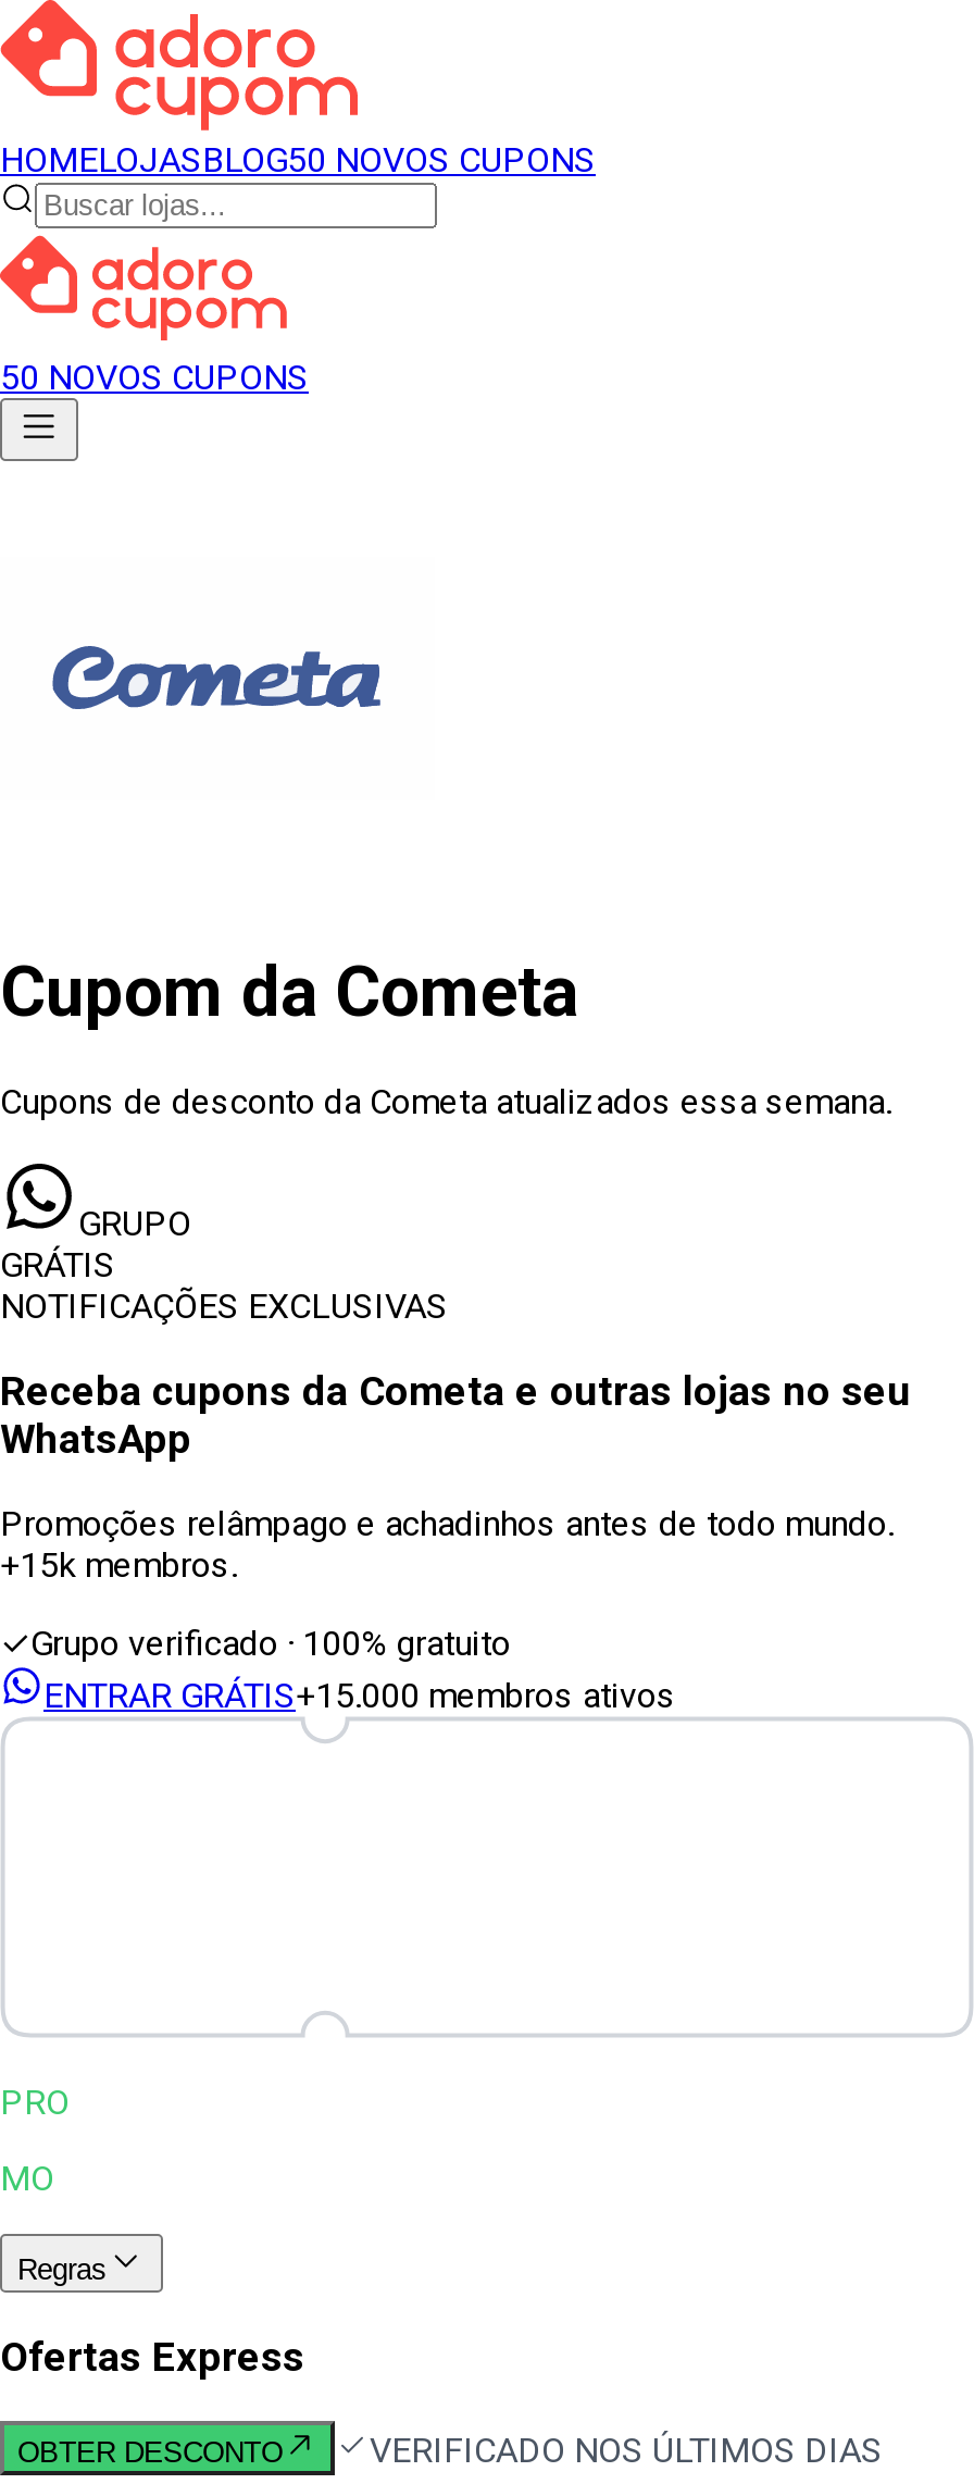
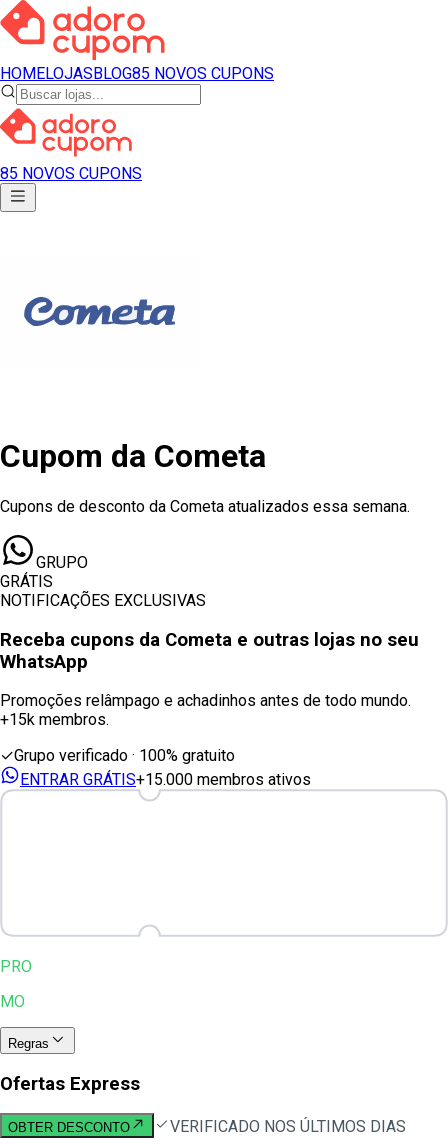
- HOMELOJASBLOG50 NOVOS CUPONS
+ HOMELOJASBLOG85 NOVOS CUPONS

- 50 NOVOS CUPONS
+ 85 NOVOS CUPONS
